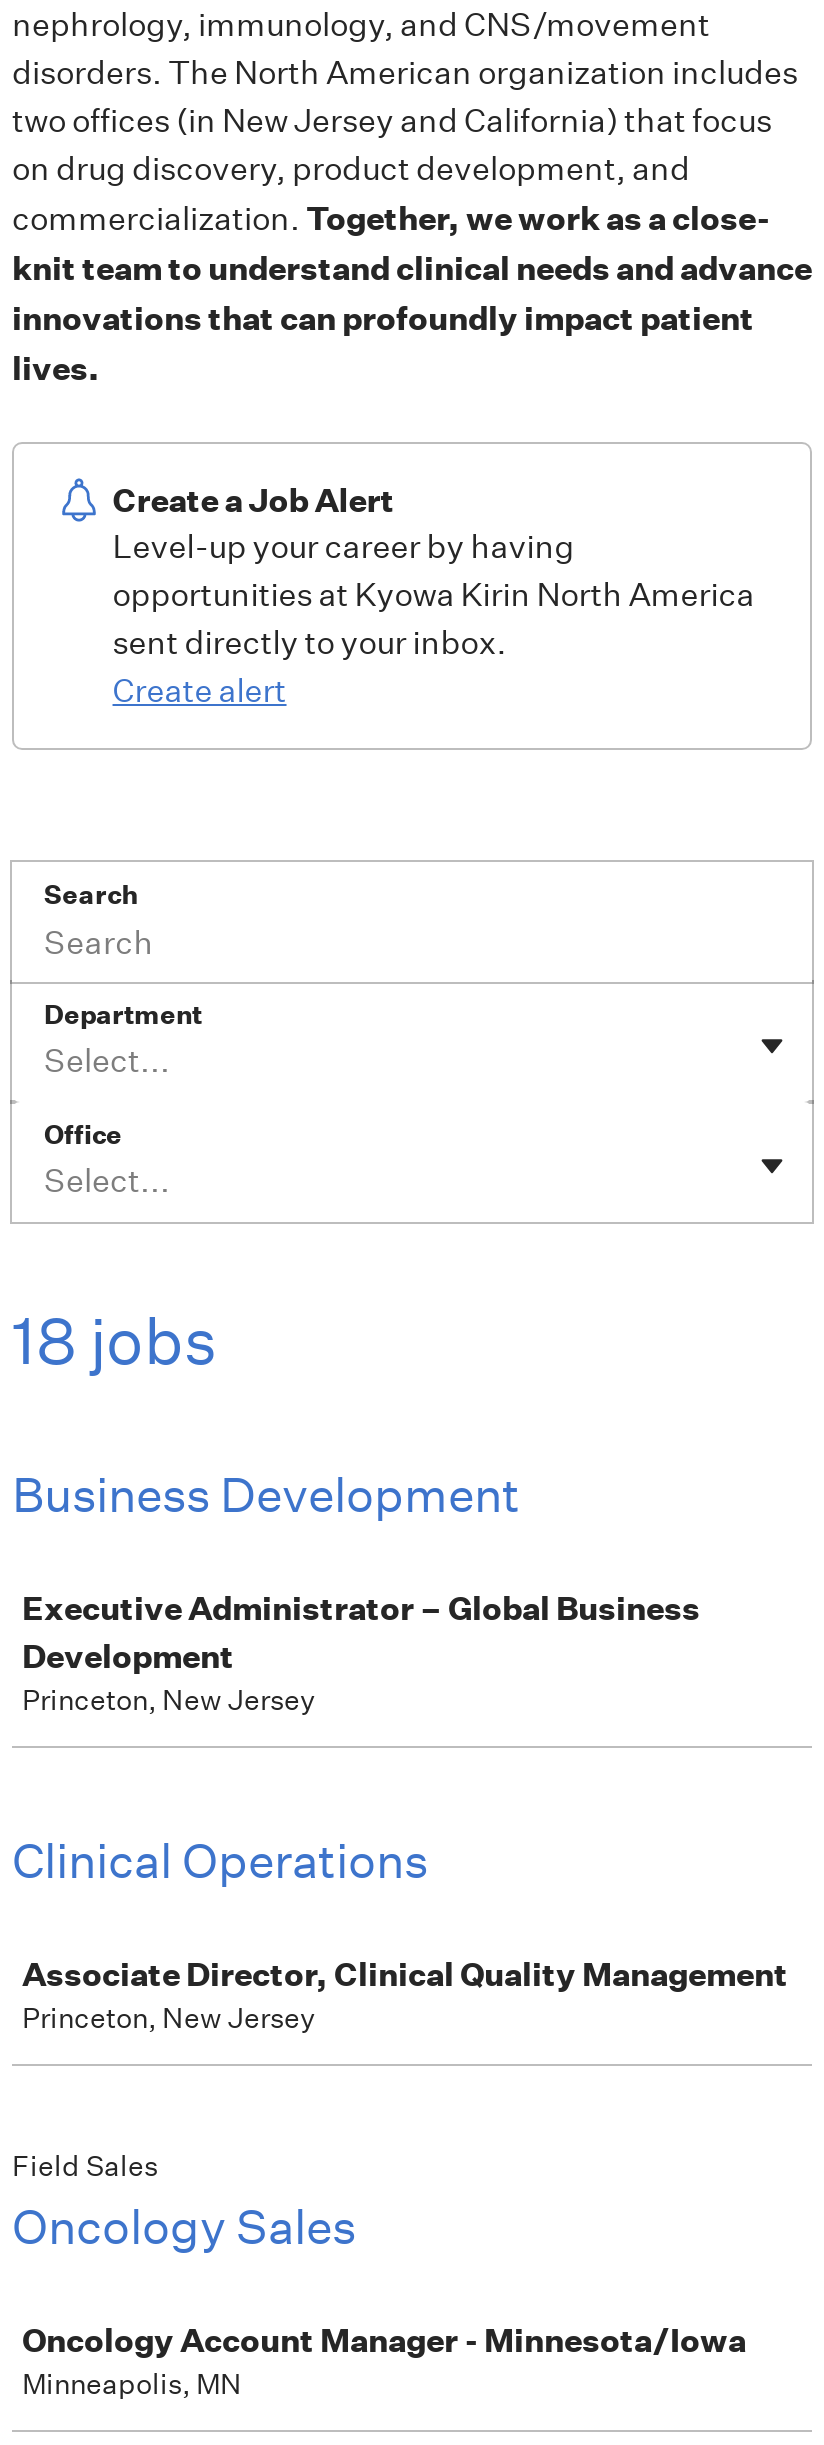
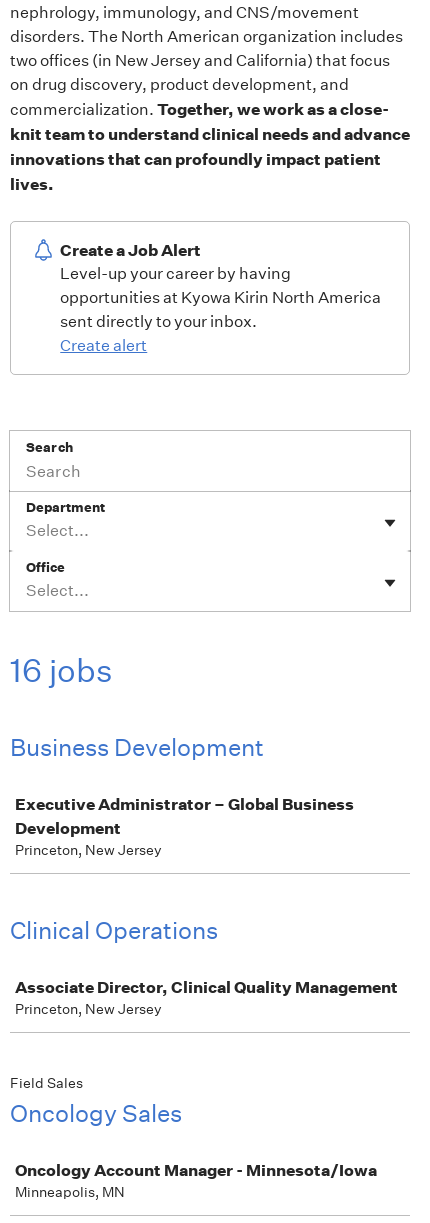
- 18 jobs
+ 16 jobs
